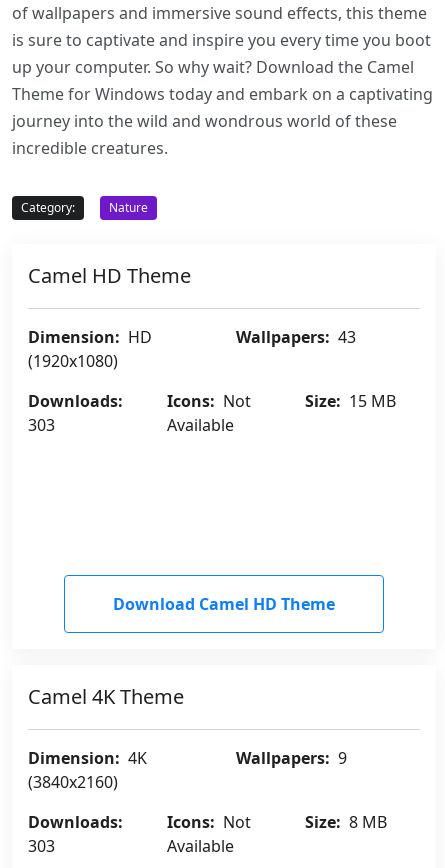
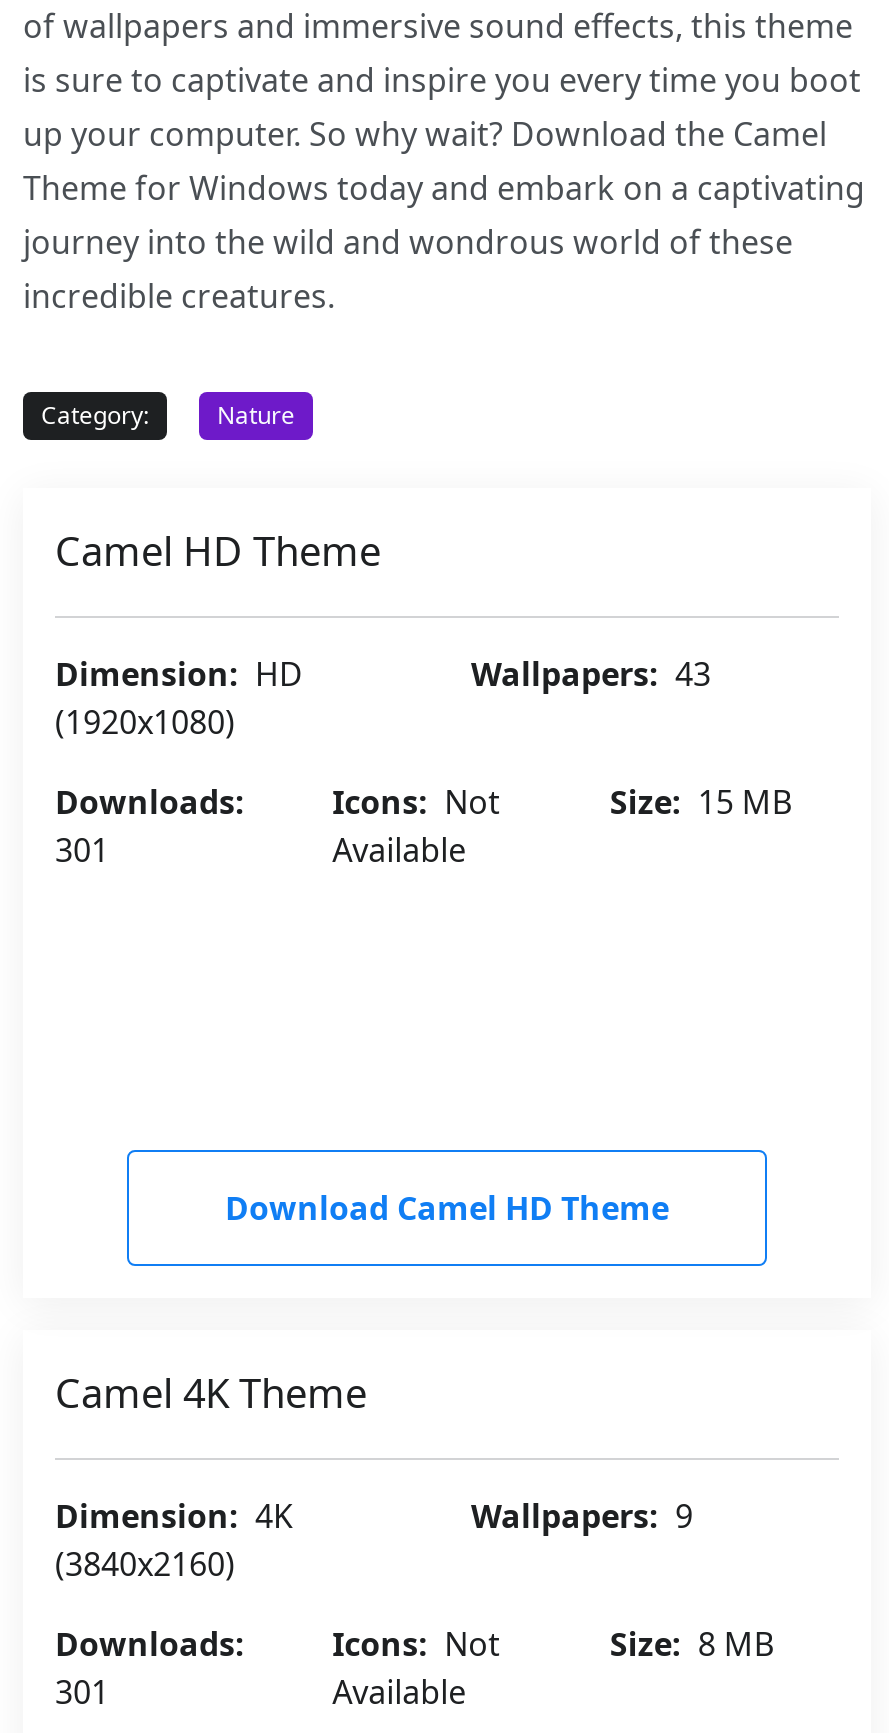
- 303
+ 301

- 303
+ 301
